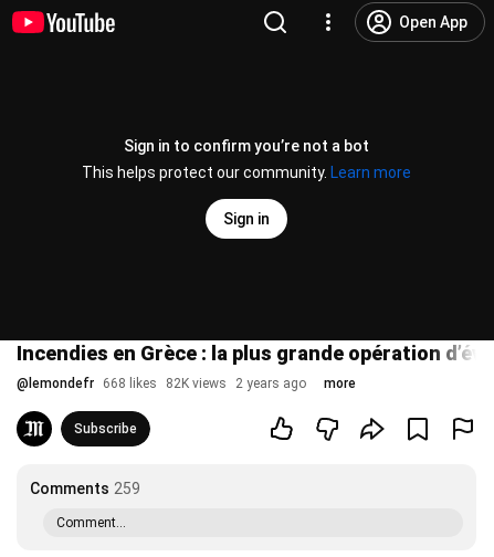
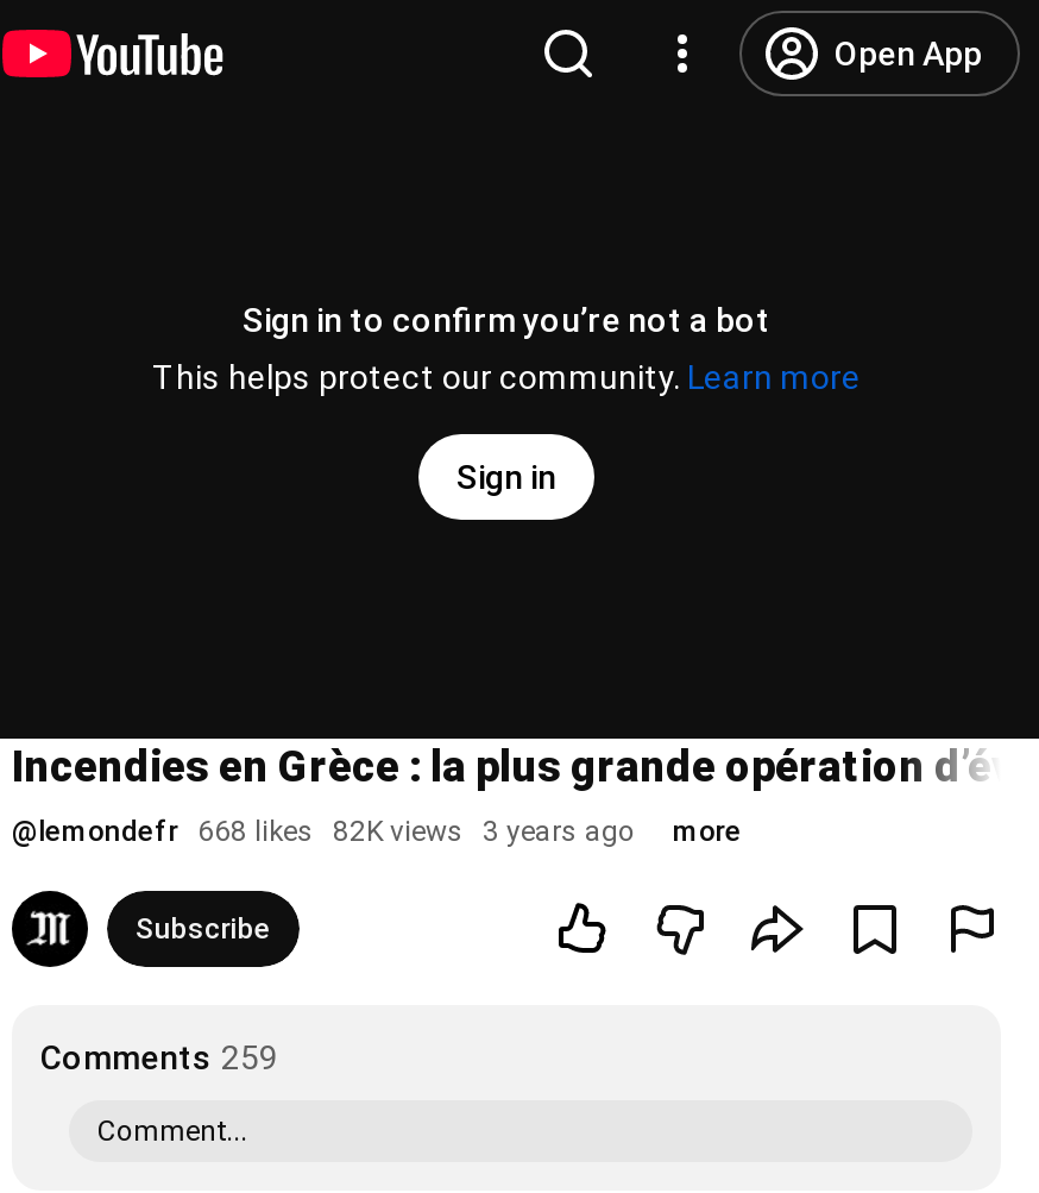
- @lemondefr 668 likes 82K views 2 years ago
+ @lemondefr 668 likes 82K views 3 years ago
